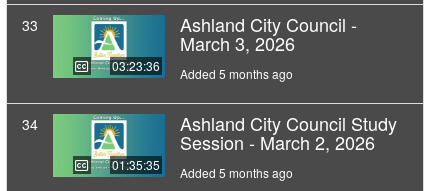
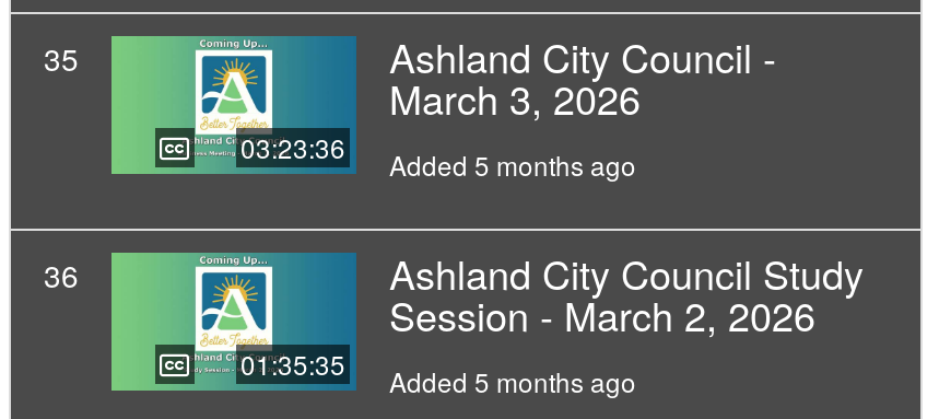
- 33
+ 35

- 34
+ 36
